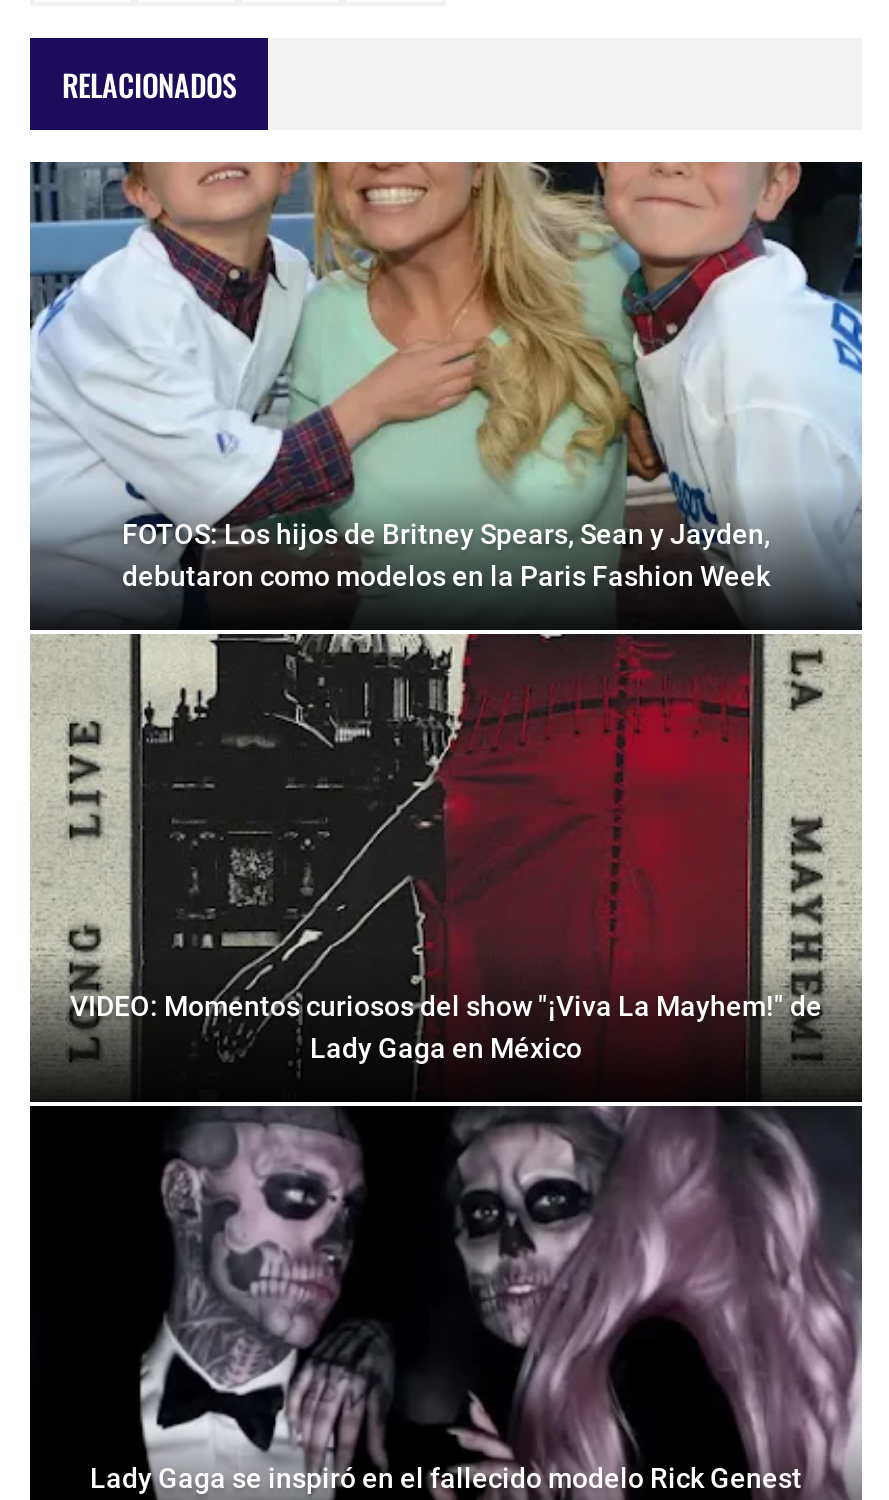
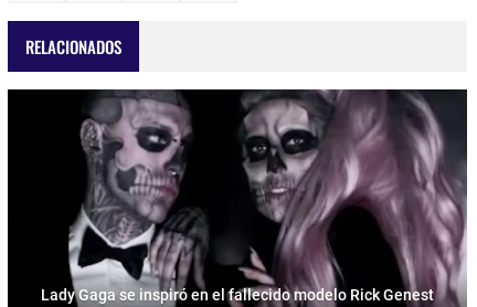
- [image]
- FOTOS: Los hijos de Britney Spears, Sean y Jayden,
- debutaron como modelos en la Paris Fashion Week

- VIDEO: Momentos curiosos del show "¡Viva La Mayhem!" de
- Lady Gaga en México
